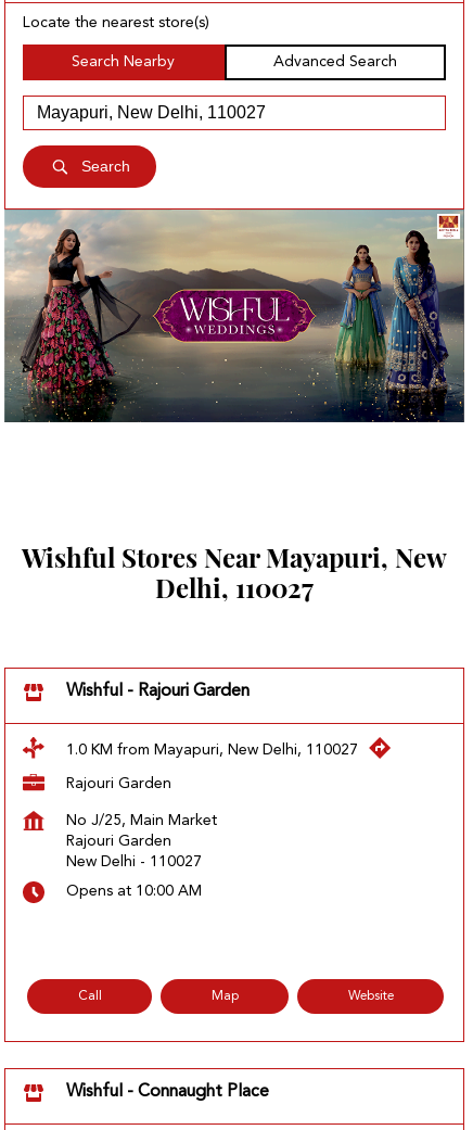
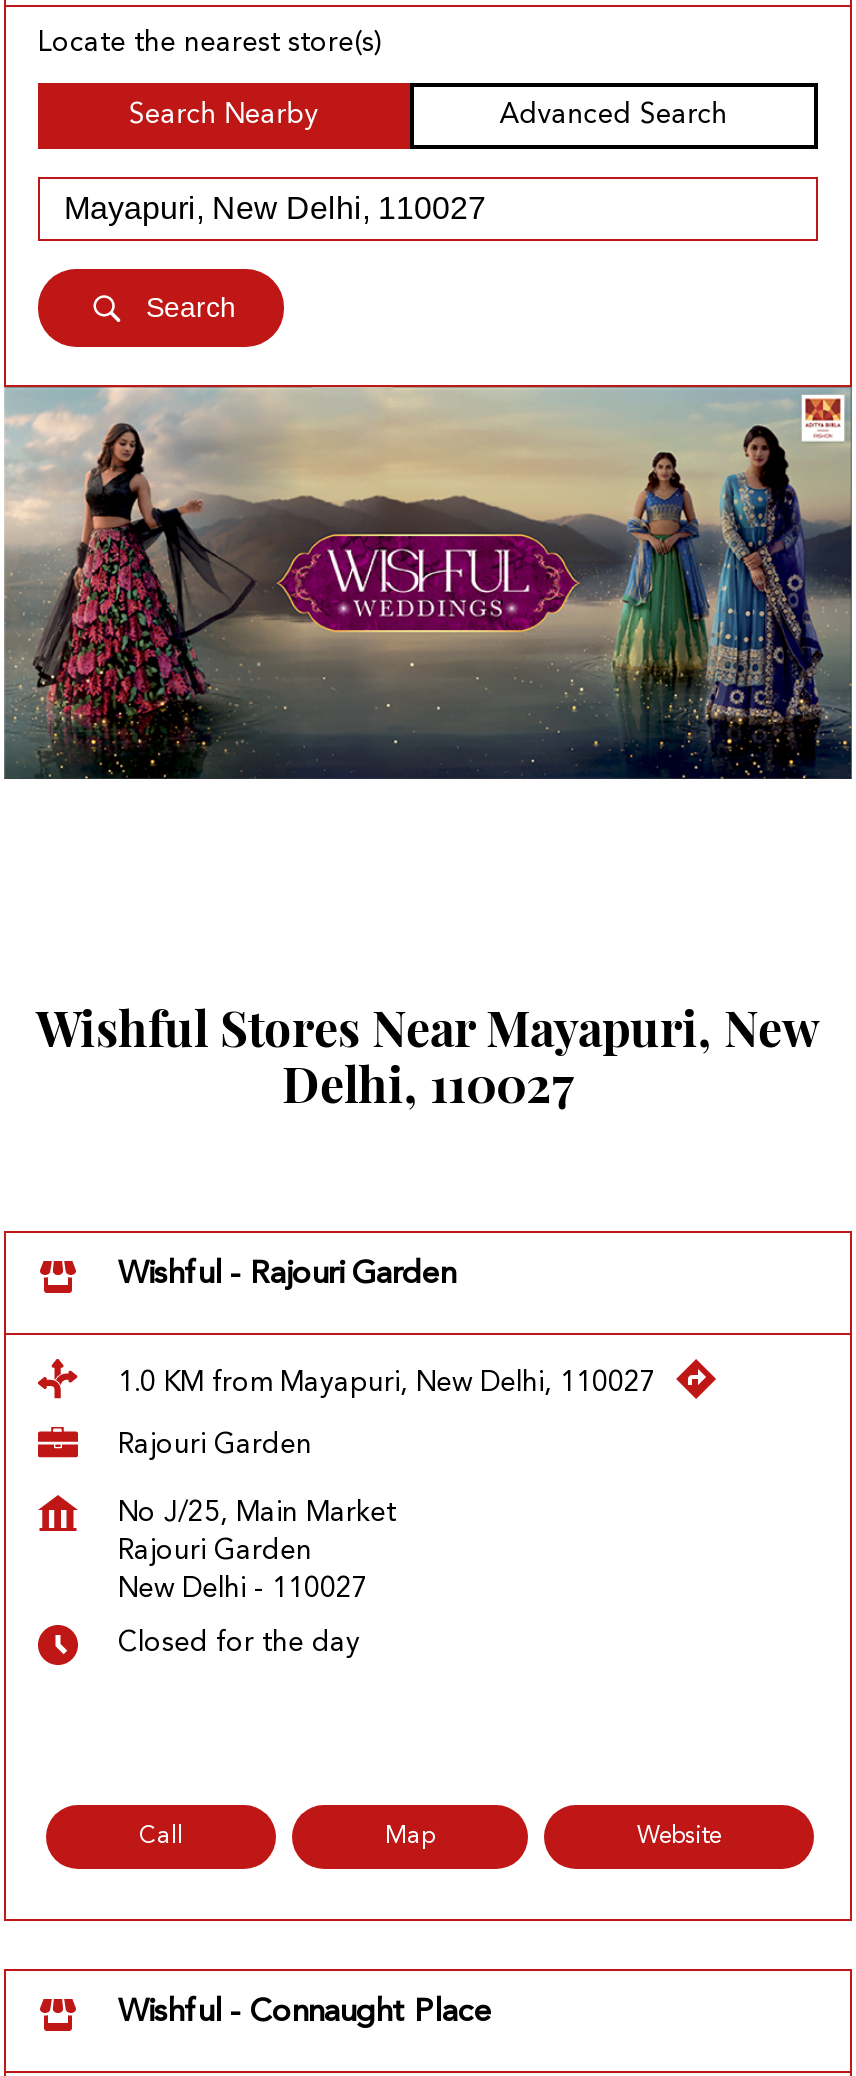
- Opens at 10:00 AM
+ Closed for the day
